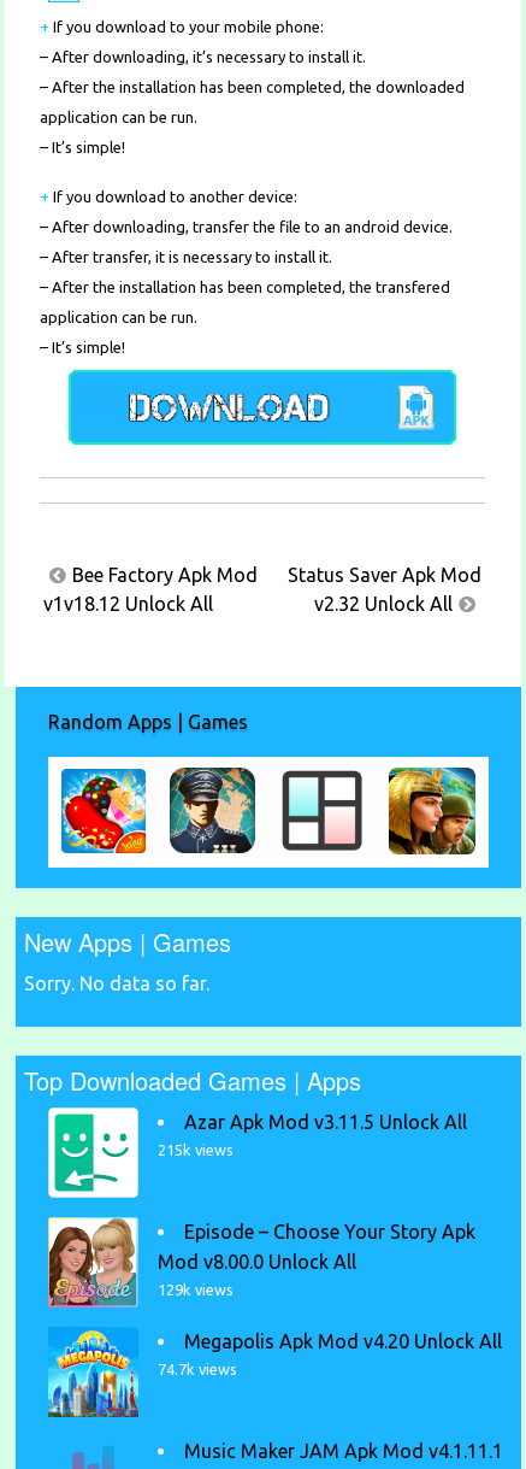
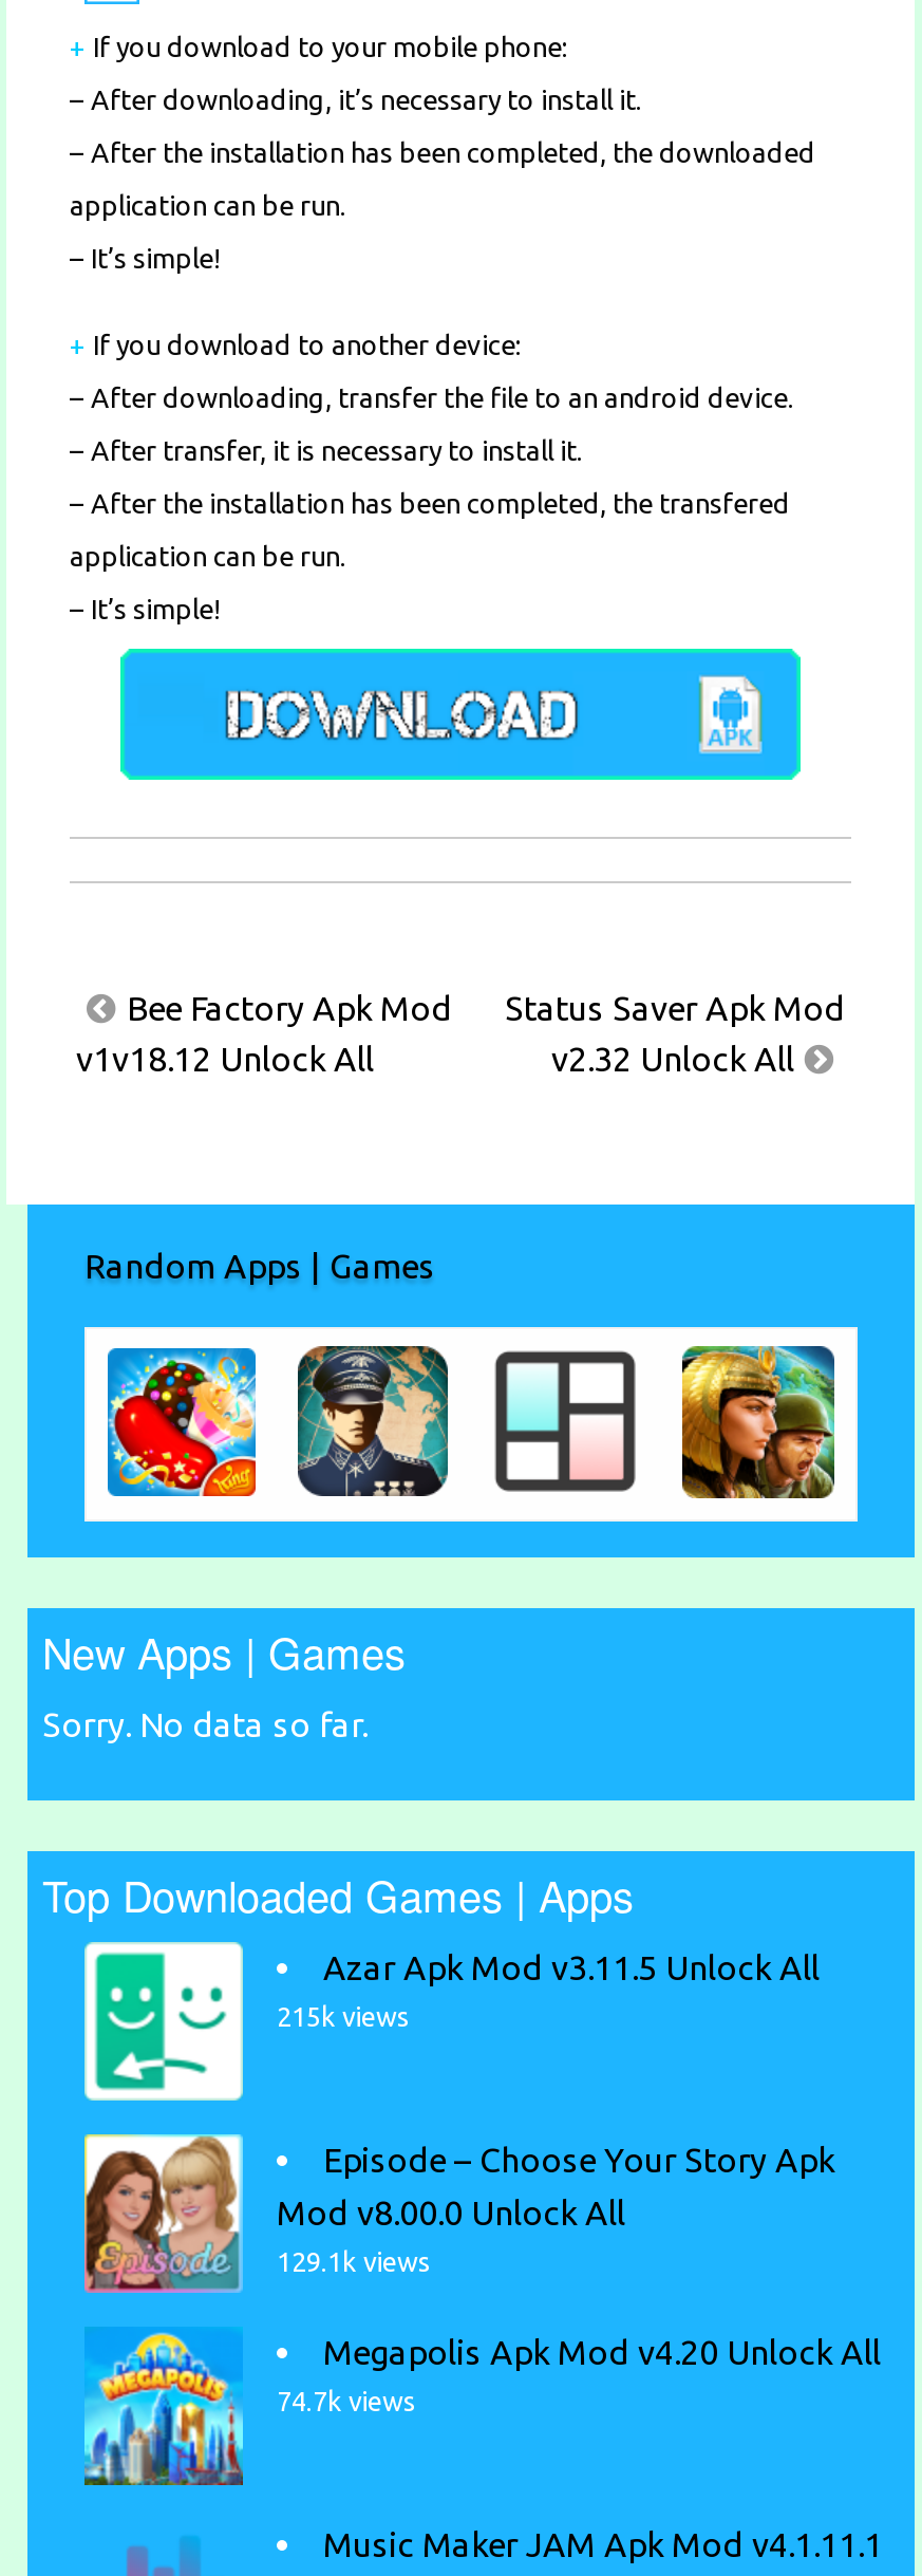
- 129k views
+ 129.1k views
